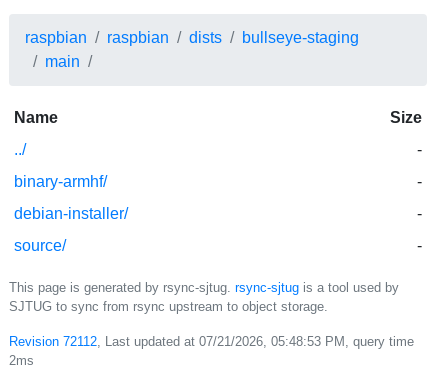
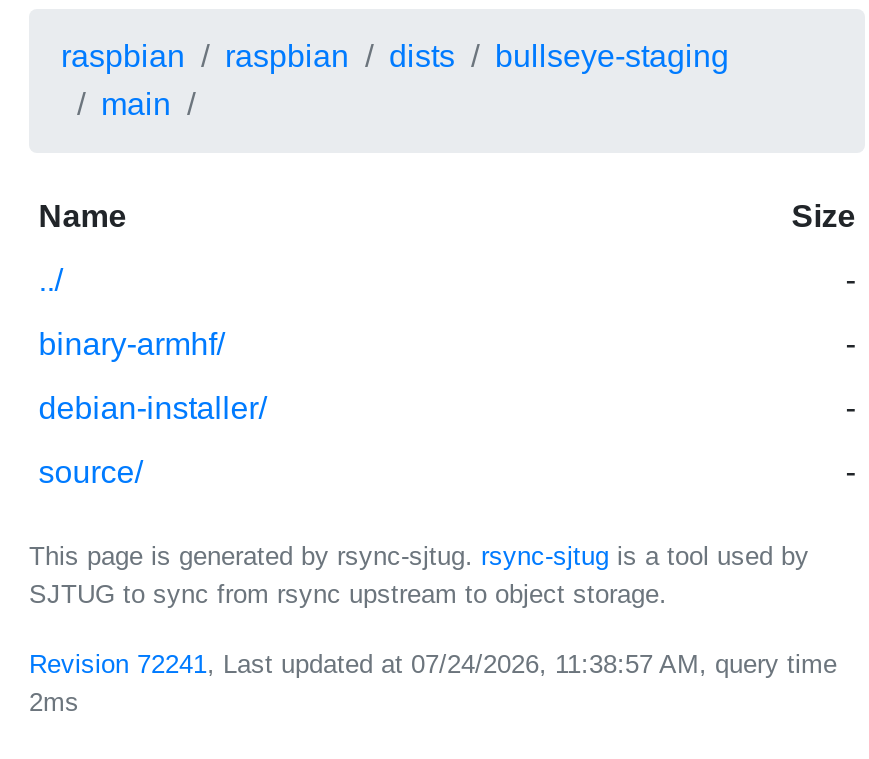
- Revision 72112, Last updated at 07/21/2026, 05:48:53 PM, query time
+ Revision 72241, Last updated at 07/24/2026, 11:38:57 AM, query time
